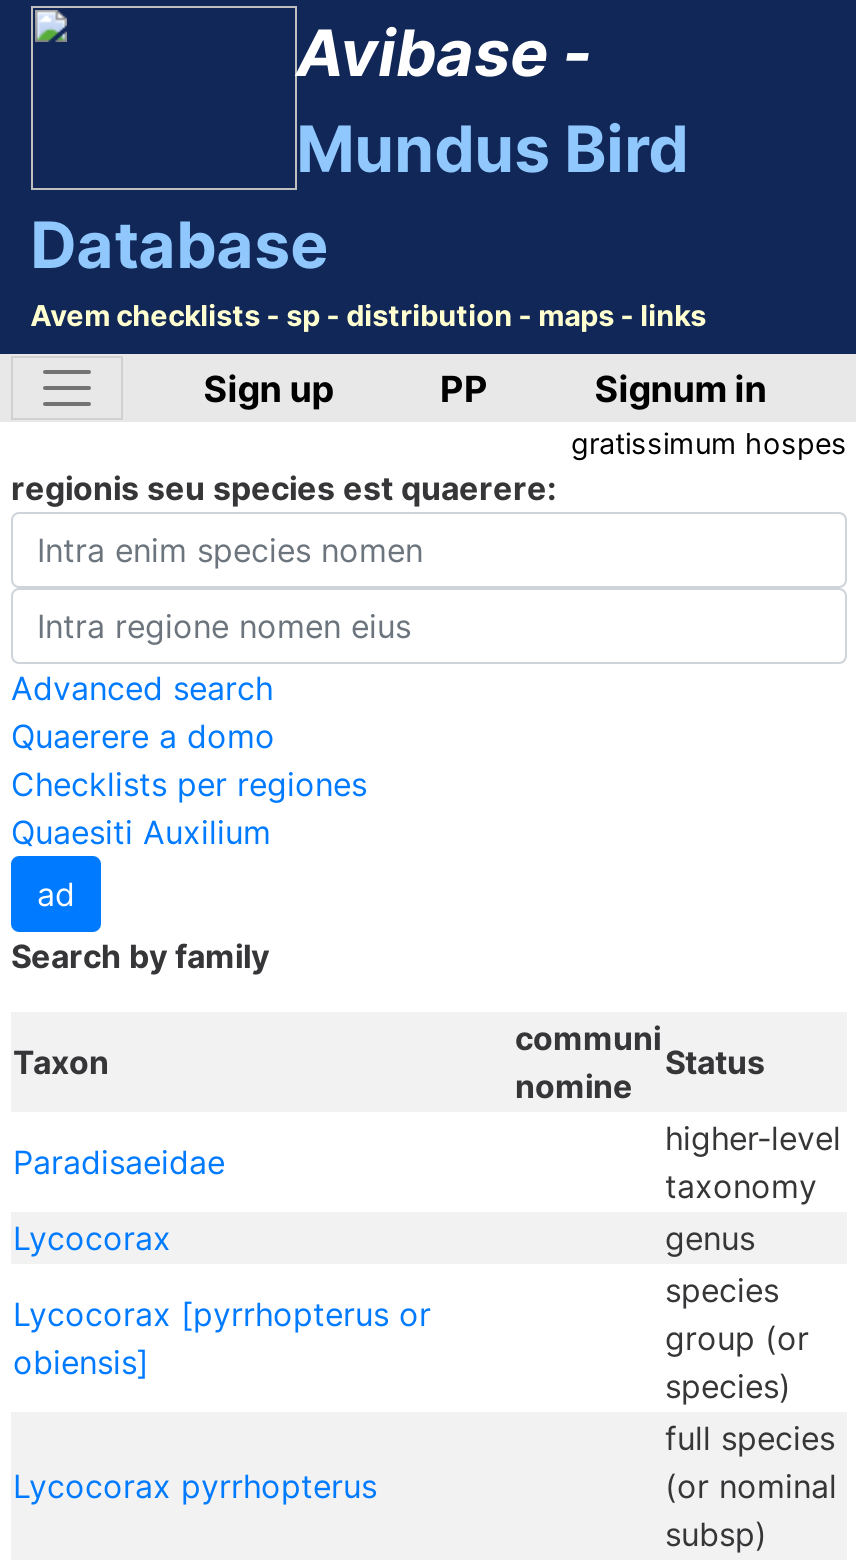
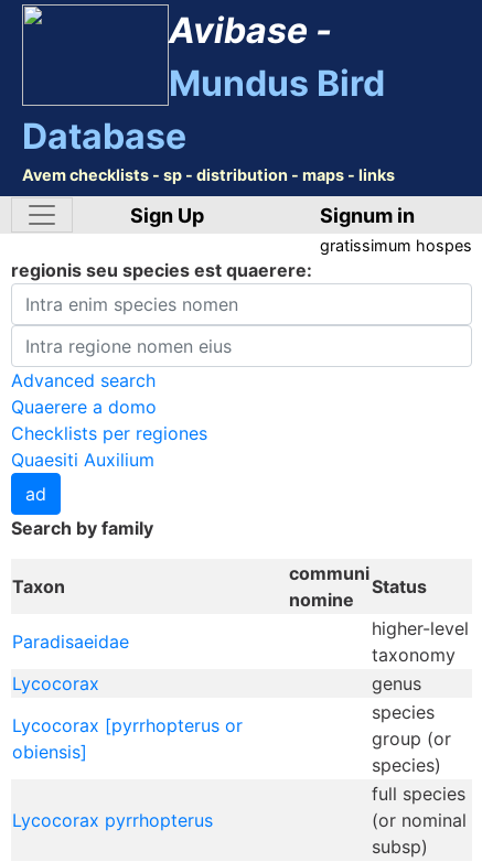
- Sign up
- PP
+ Sign Up
